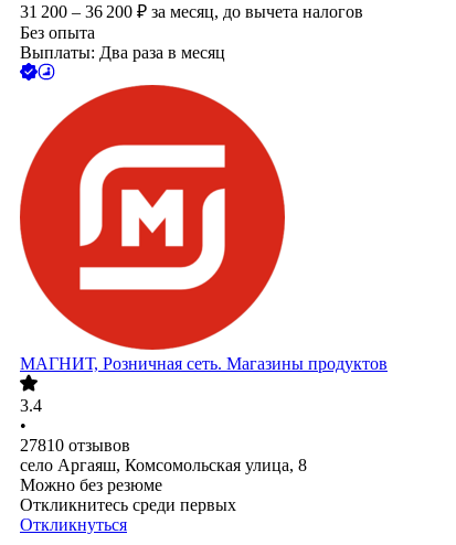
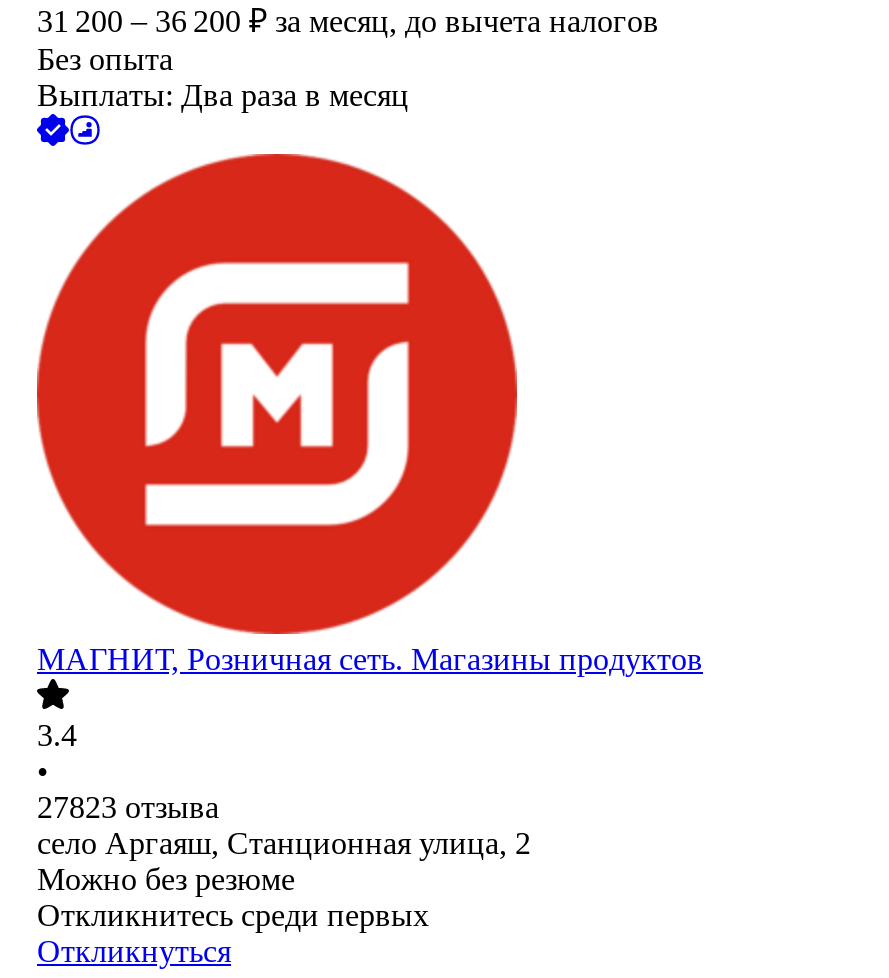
- 27810 отзывов
- село Аргаяш, Комсомольская улица, 8
+ 27823 отзыва
+ село Аргаяш, Станционная улица, 2
